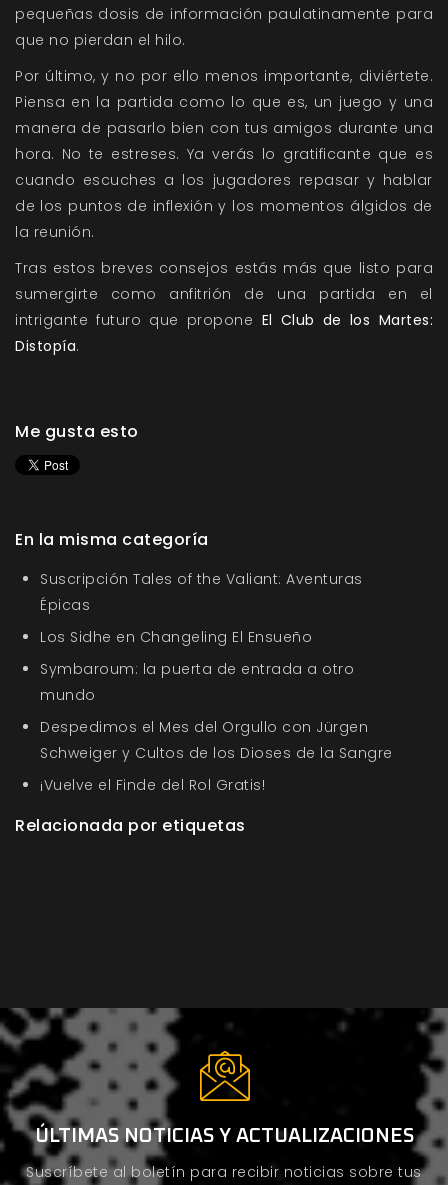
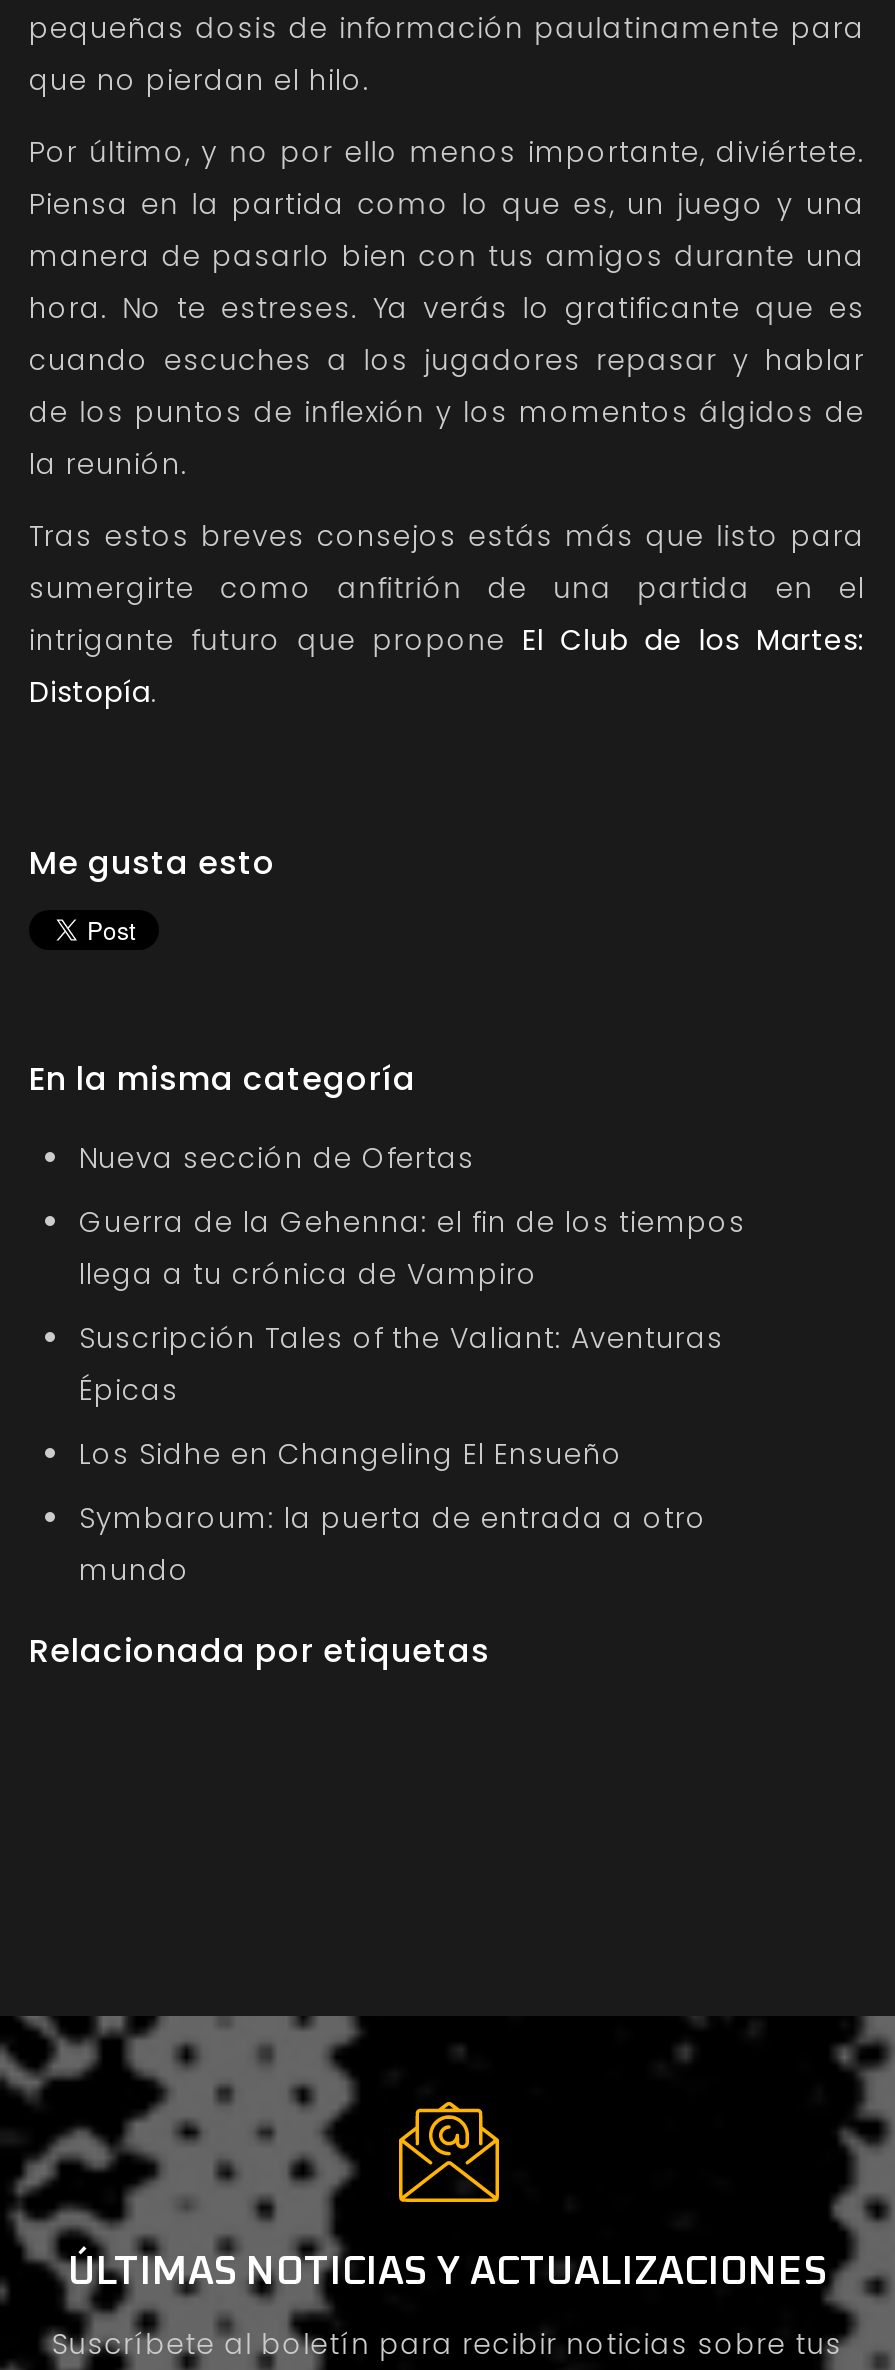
+ Nueva sección de Ofertas
+ Guerra de la Gehenna: el fin de los tiempos
+ llega a tu crónica de Vampiro

moved down: Suscripción Tales of the Valiant: Aventuras | Épicas | Los Sidhe en Changeling El Ensueño | Symbaroum: la puerta de entrada a otro | mundo

- Despedimos el Mes del Orgullo con Jürgen
- Schweiger y Cultos de los Dioses de la Sangre
- ¡Vuelve el Finde del Rol Gratis!
